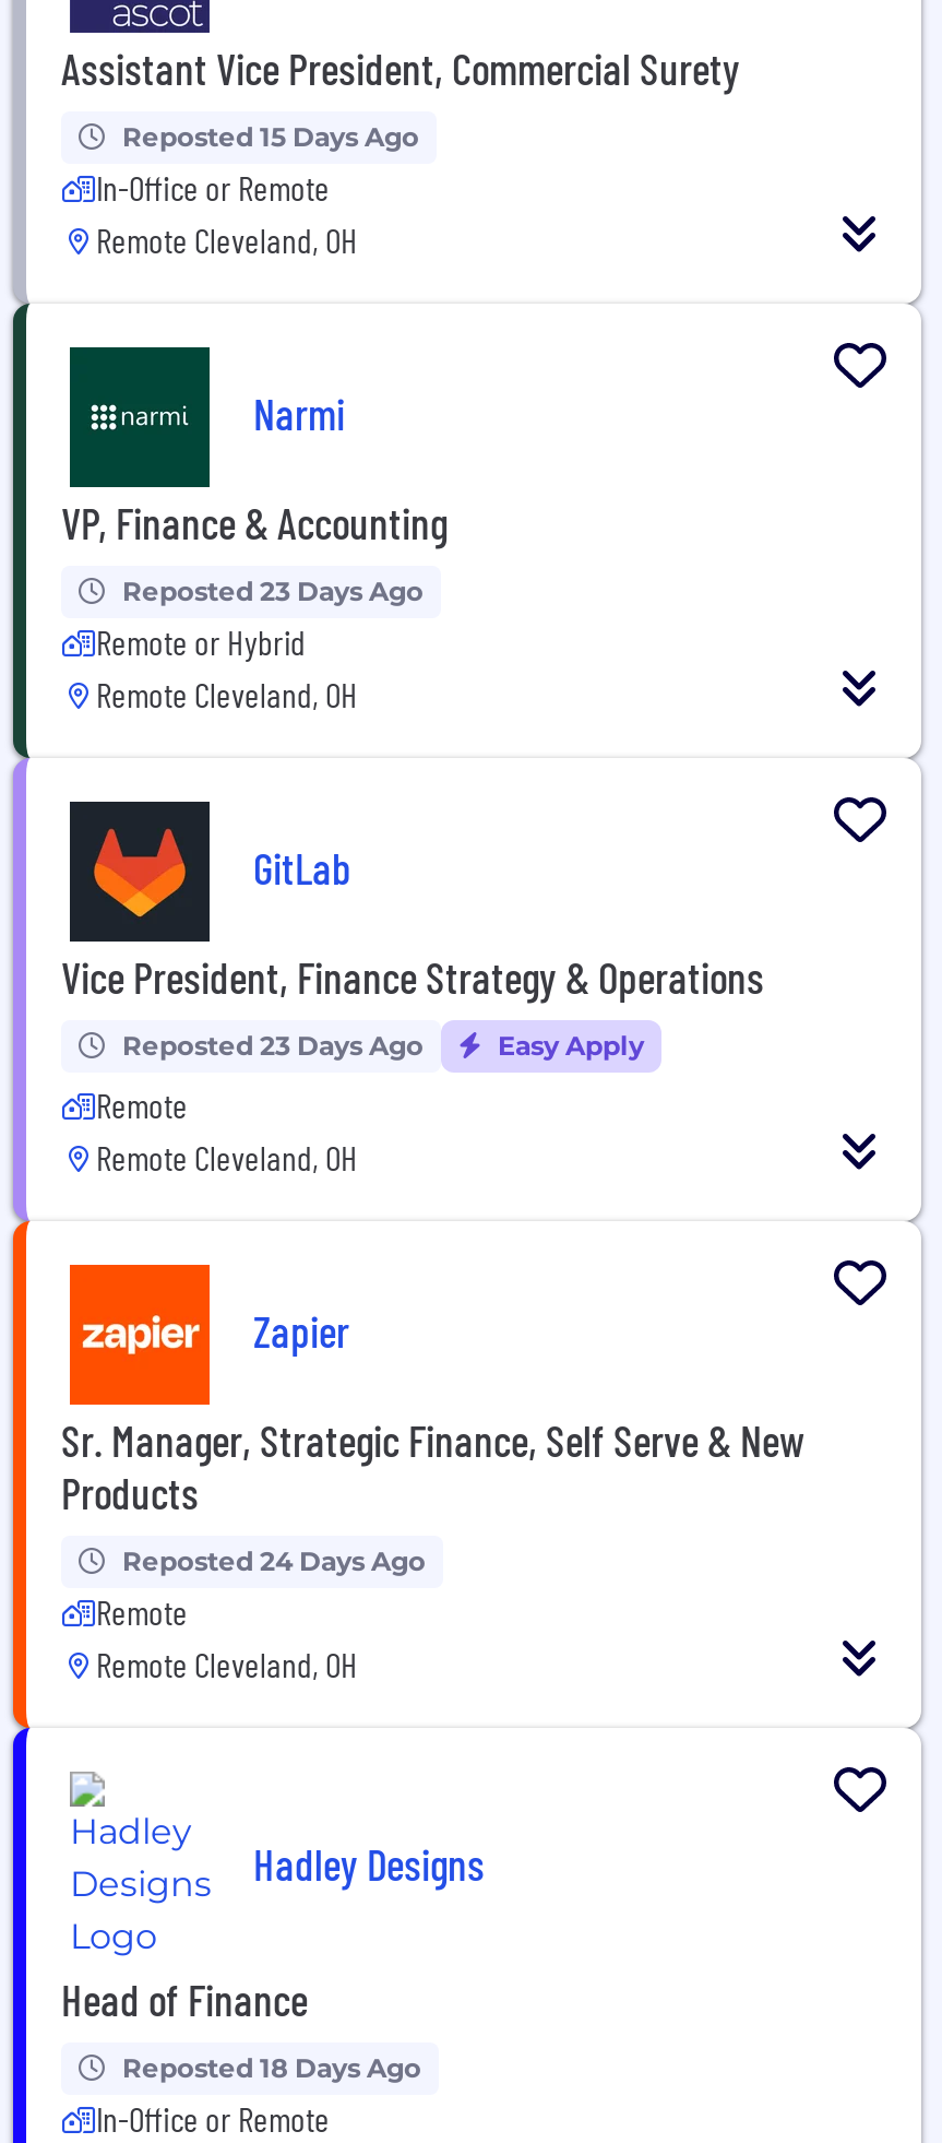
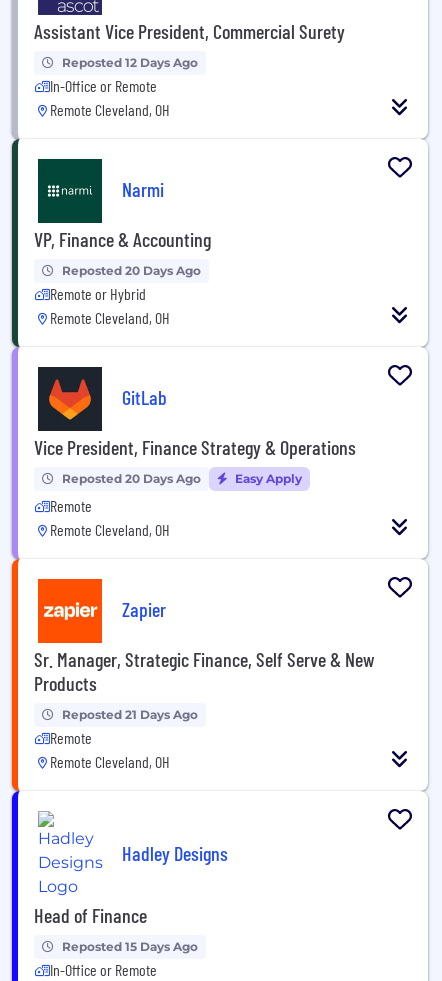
+ Reposted 12 Days Ago

moved down: Reposted 15 Days Ago

- Reposted 23 Days Ago
+ Reposted 20 Days Ago

- Reposted 23 Days Ago
+ Reposted 20 Days Ago

- Reposted 24 Days Ago
+ Reposted 21 Days Ago

- Reposted 18 Days Ago
